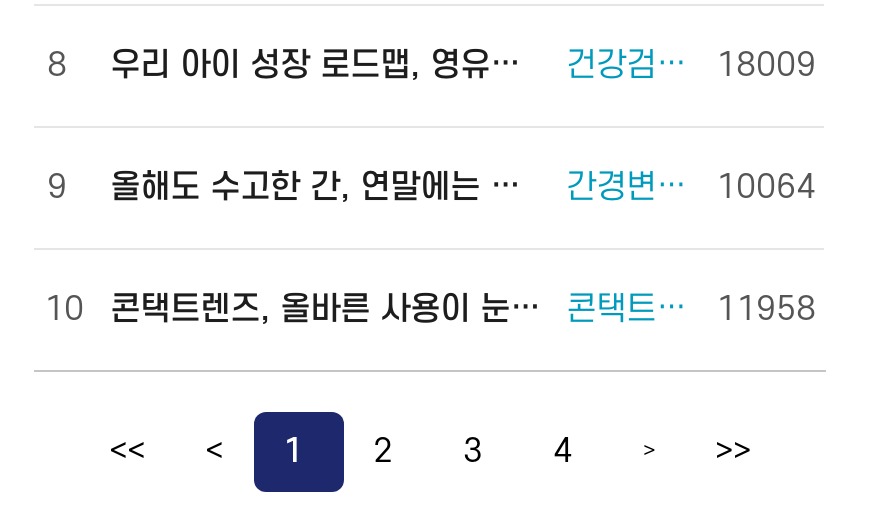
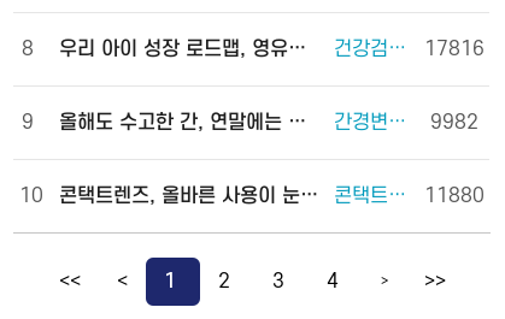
- 18009
+ 17816

- 10064
+ 9982

- 11958
+ 11880
